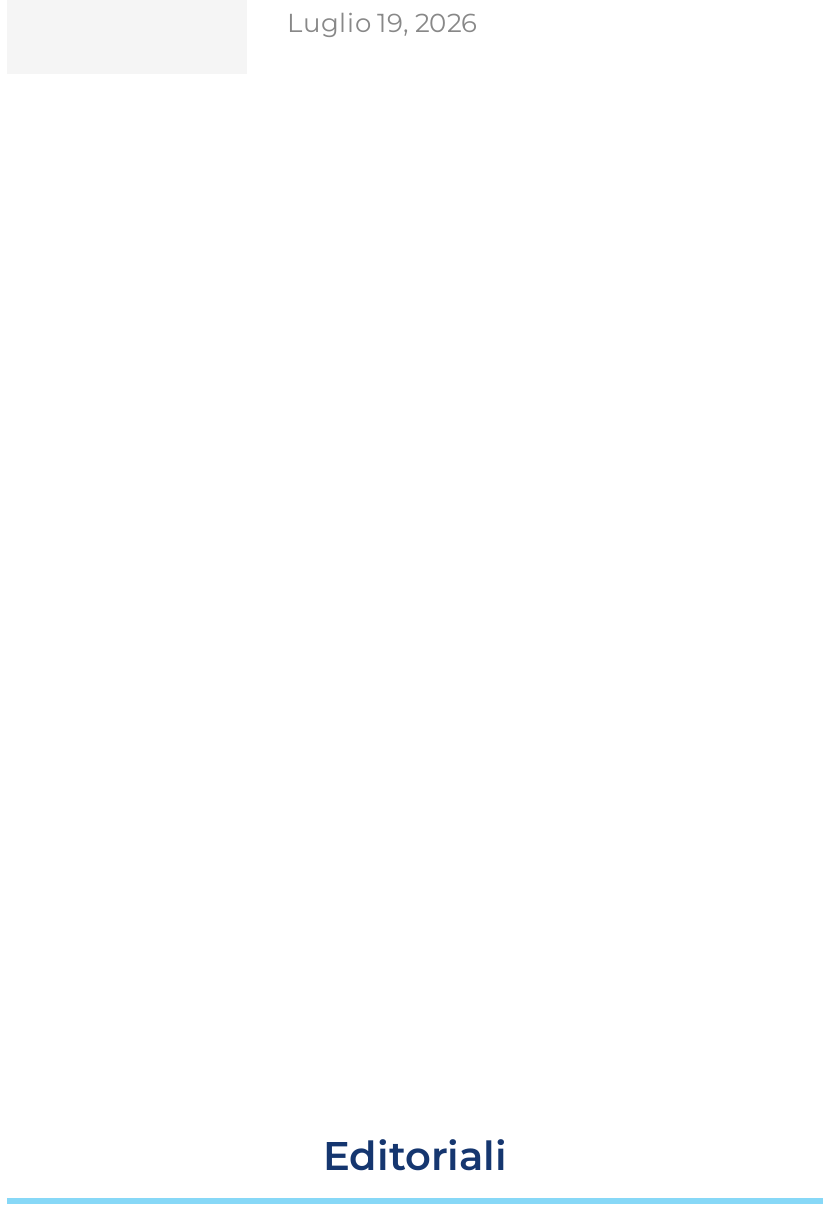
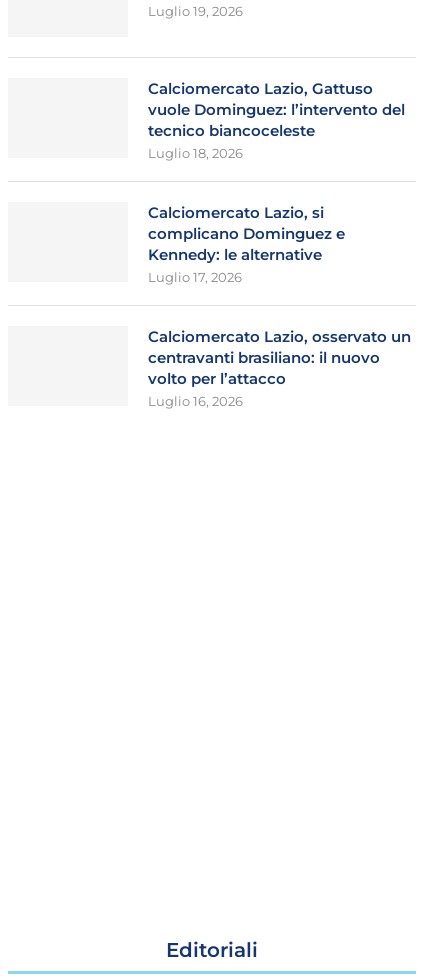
+ Calciomercato Lazio, Gattuso
+ vuole Dominguez: l’intervento del
+ tecnico biancoceleste
+ Luglio 18, 2026
+ Calciomercato Lazio, si
+ complicano Dominguez e
+ Kennedy: le alternative
+ Luglio 17, 2026
+ Calciomercato Lazio, osservato un
+ centravanti brasiliano: il nuovo
+ volto per l’attacco
+ Luglio 16, 2026
